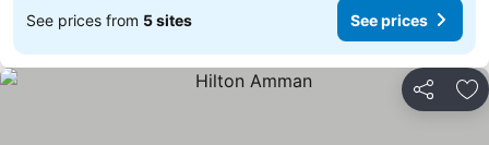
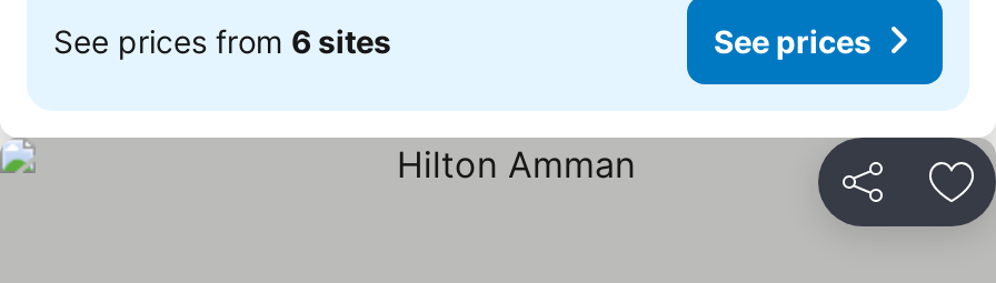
- See prices from 5 sites
+ See prices from 6 sites
